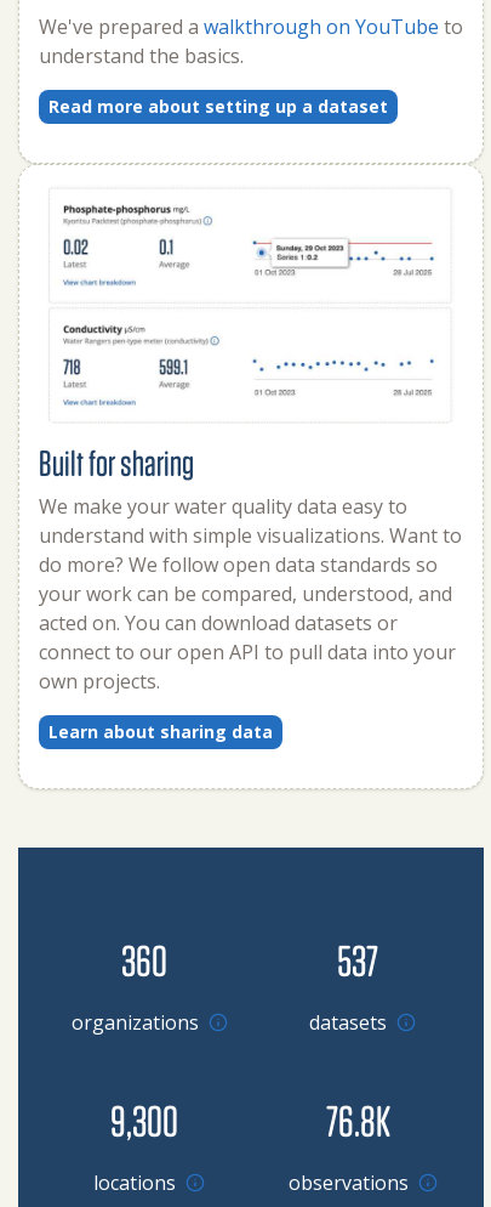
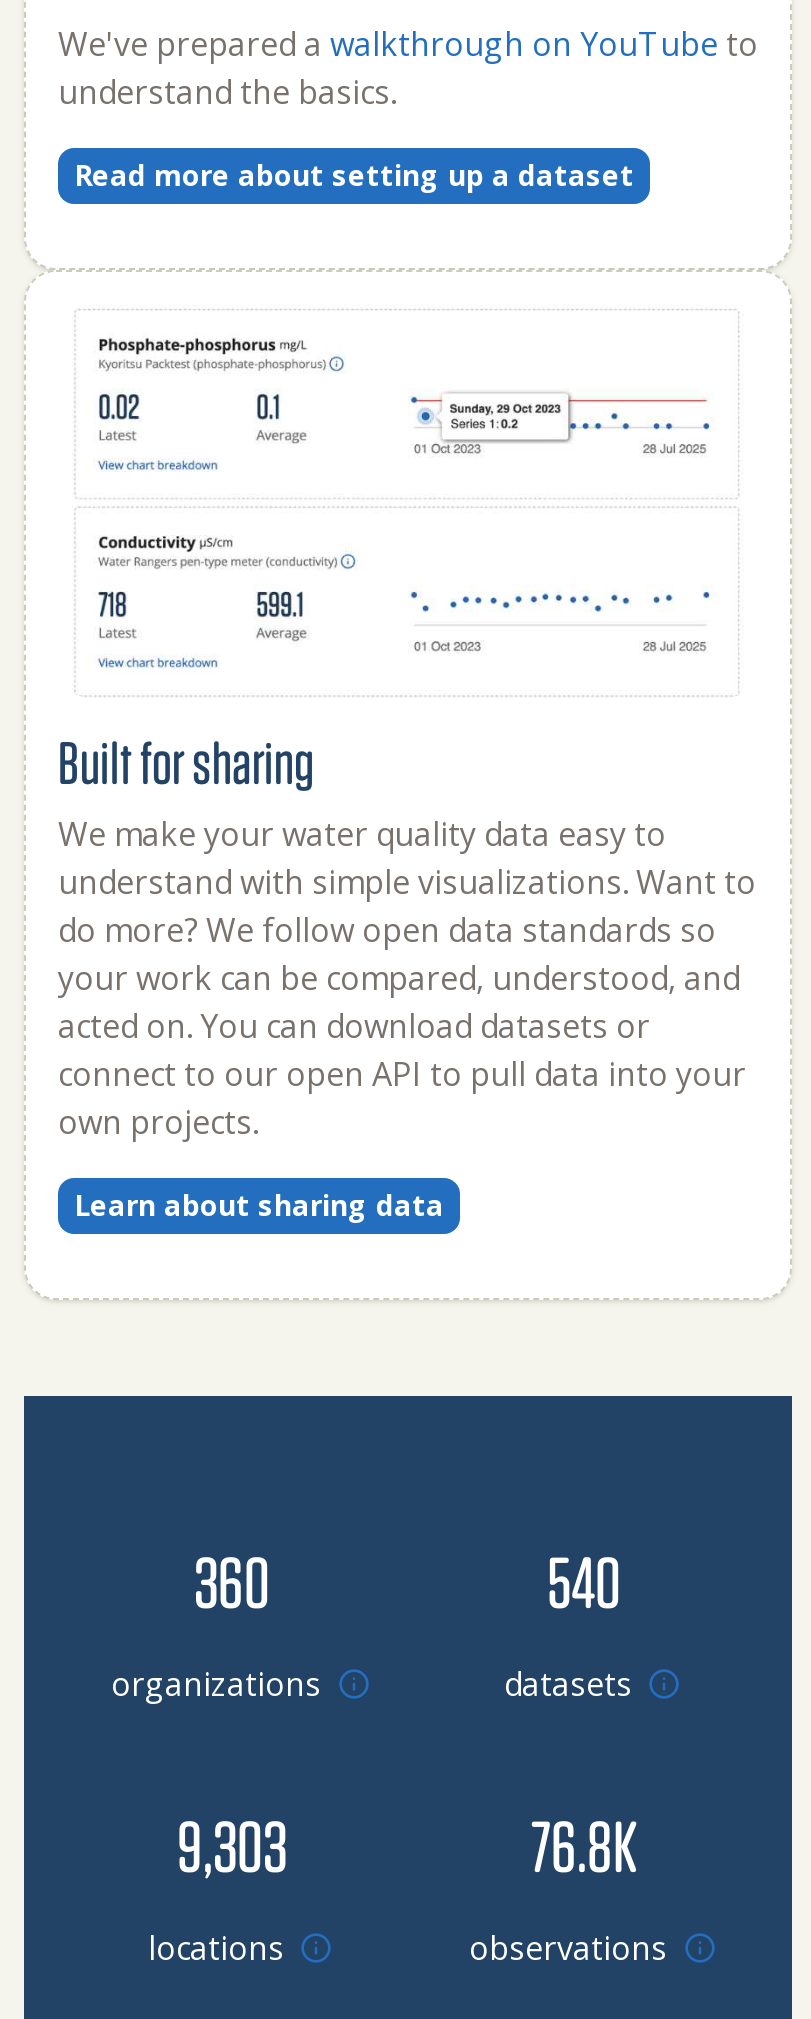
- 537
+ 540

- 9,300
+ 9,303
